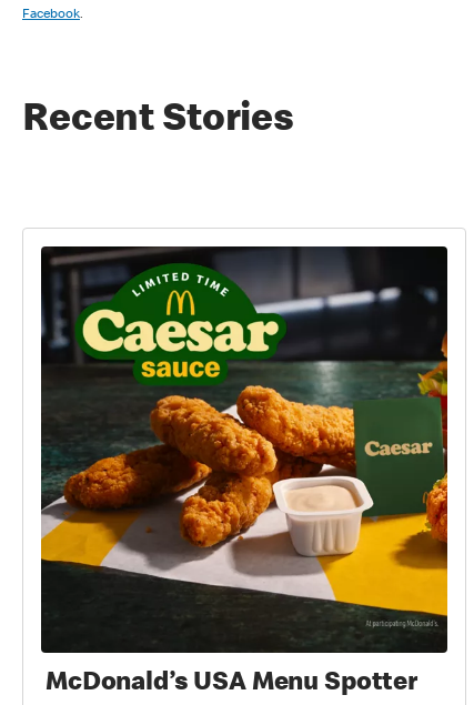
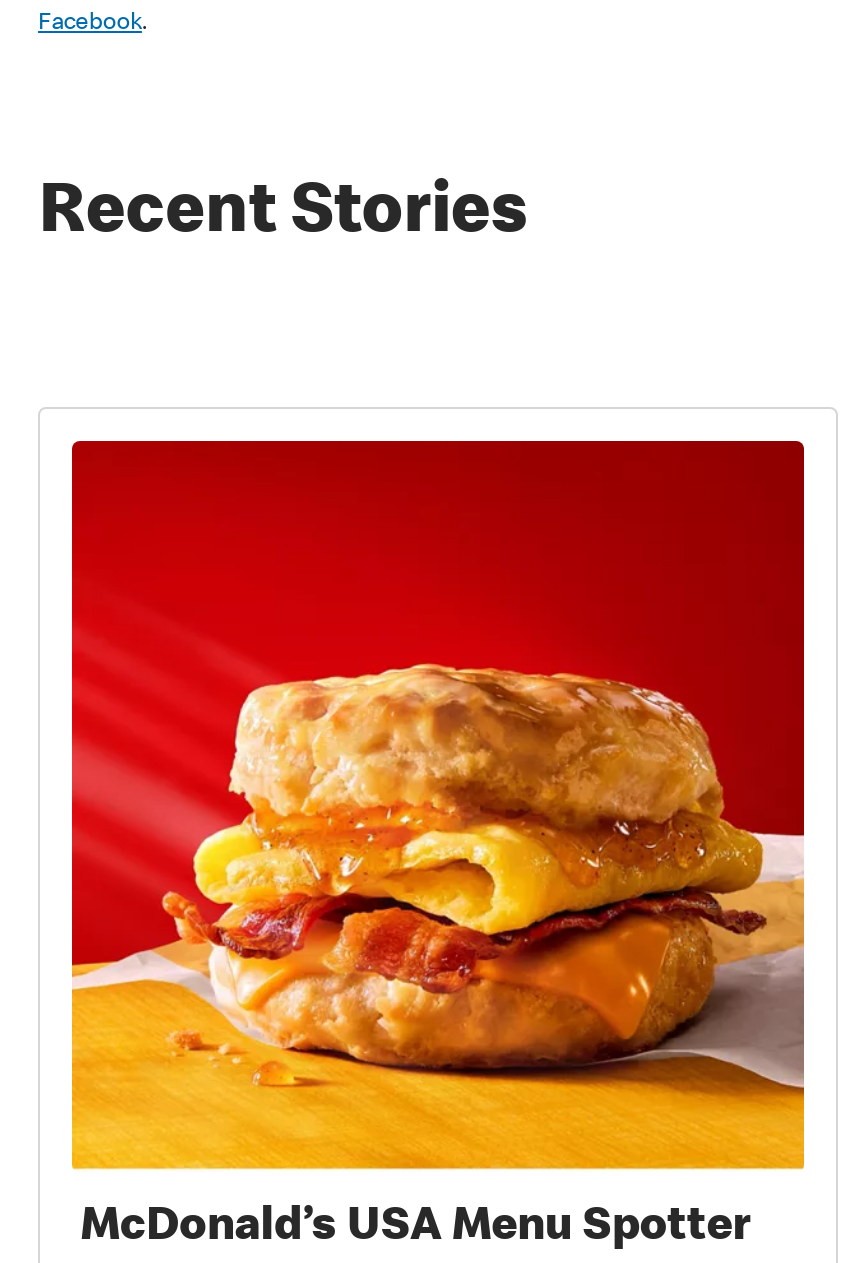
- [image]
+ [image]
